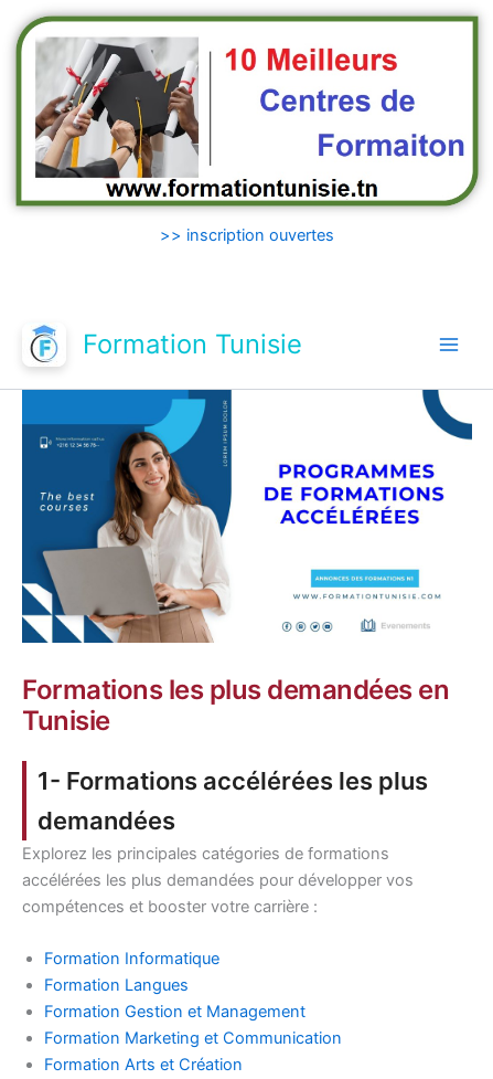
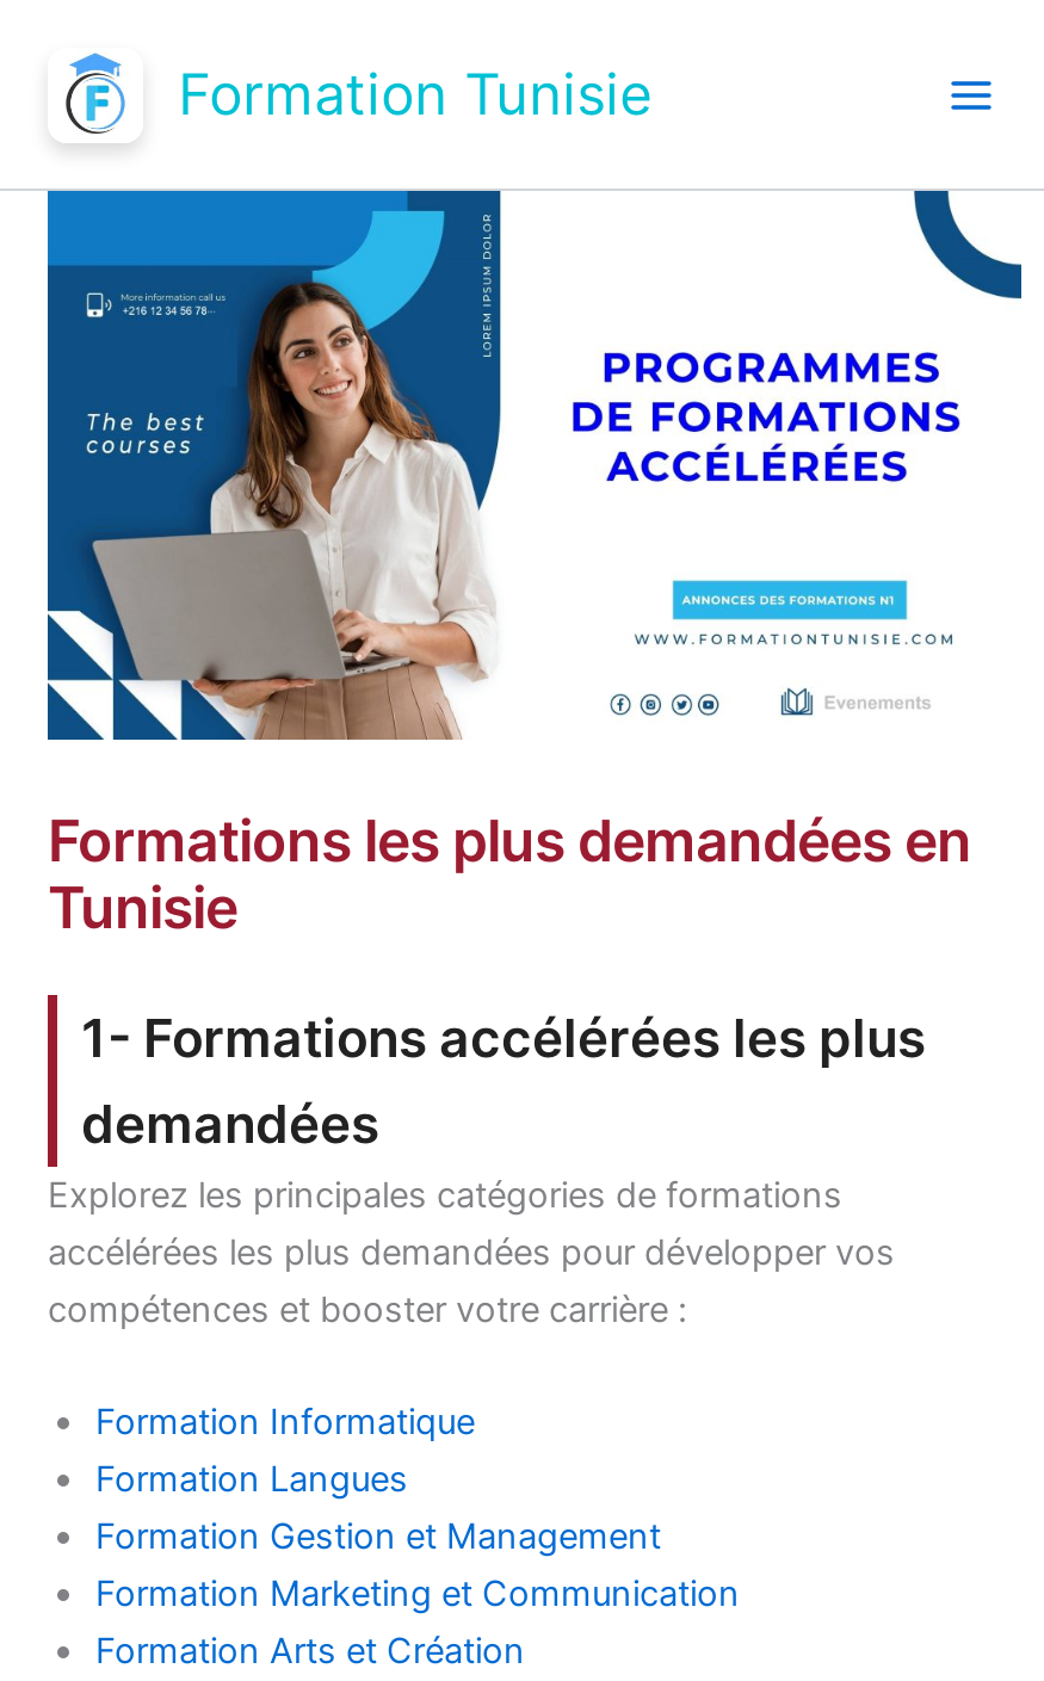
- [image]
- >> inscription ouvertes
